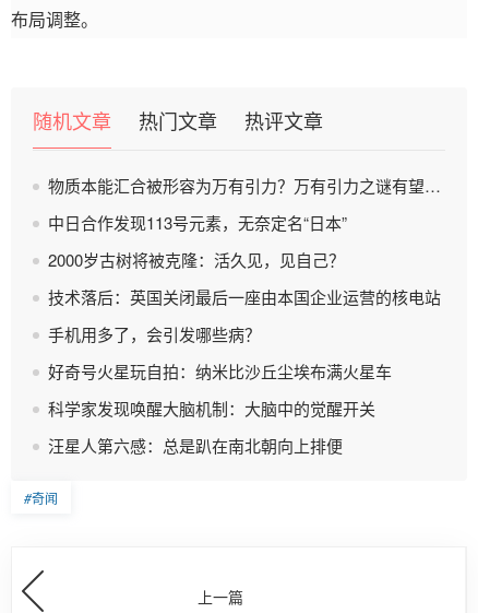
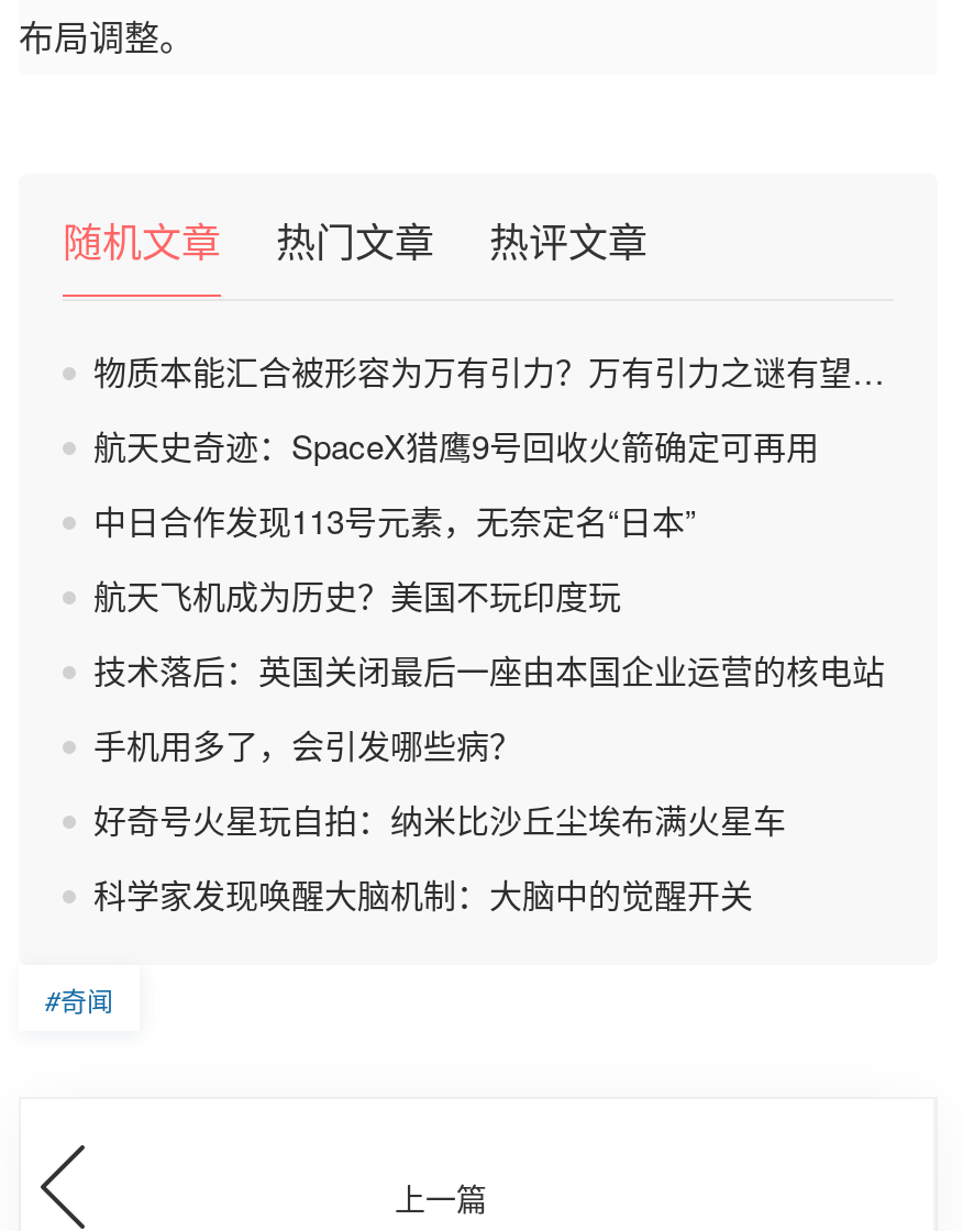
+ 航天史奇迹：SpaceX猎鹰9号回收火箭确定可再用

moved down: 中日合作发现113号元素，无奈定名“日本”

- 2000岁古树将被克隆：活久见，见自己？
+ 航天飞机成为历史？美国不玩印度玩

moved down: 技术落后：英国关闭最后一座由本国企业运营的核电站 | 手机用多了，会引发哪些病？ | 好奇号火星玩自拍：纳米比沙丘尘埃布满火星车 | 科学家发现唤醒大脑机制：大脑中的觉醒开关

- 汪星人第六感：总是趴在南北朝向上排便
